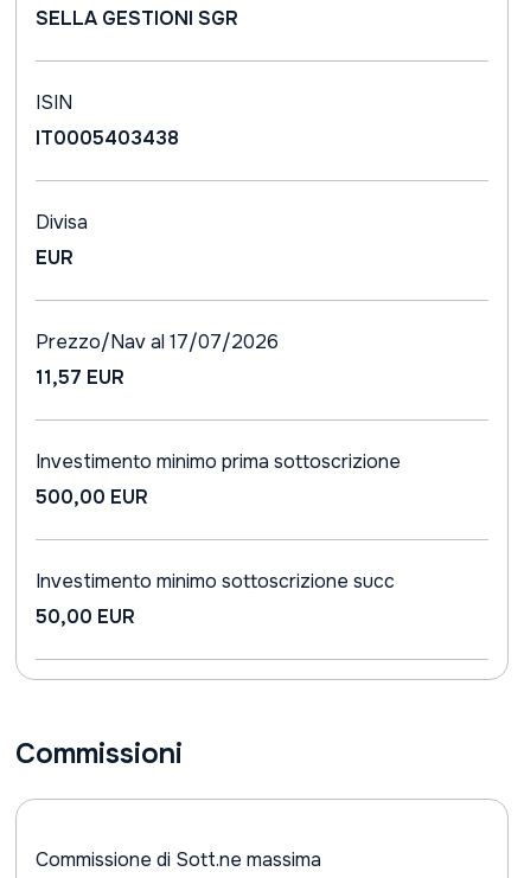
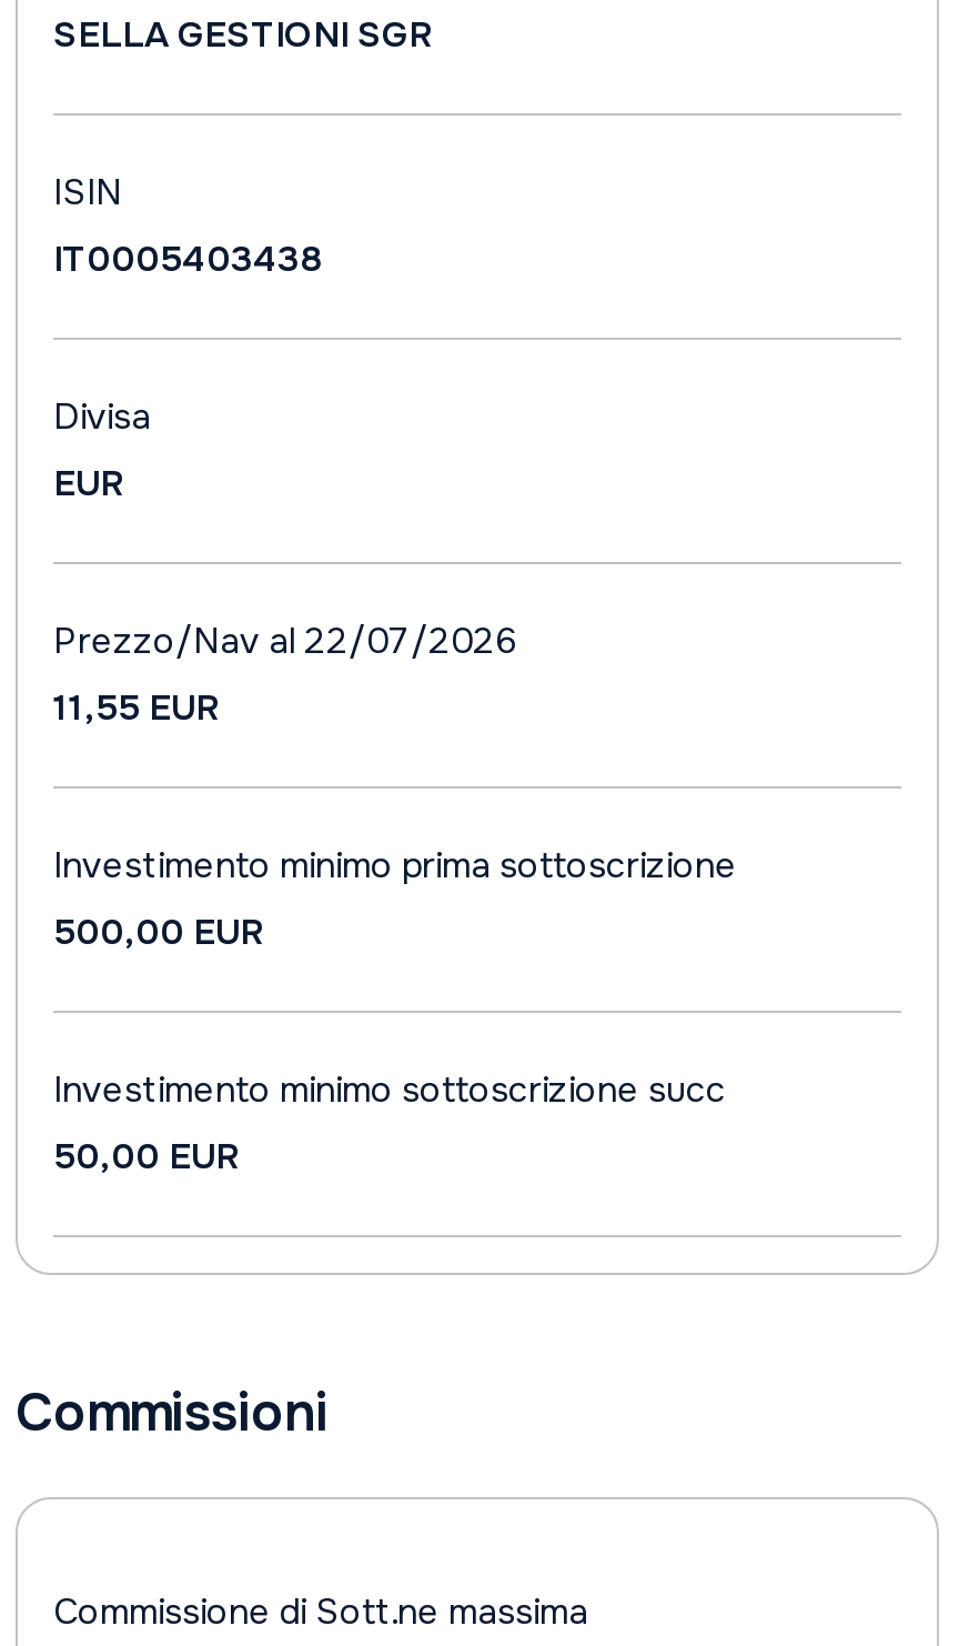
- Prezzo/Nav al 17/07/2026
+ Prezzo/Nav al 22/07/2026

- 11,57 EUR
+ 11,55 EUR
